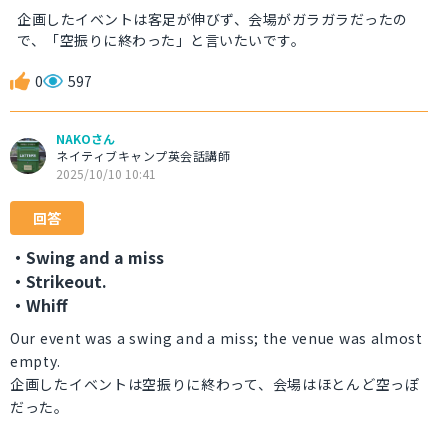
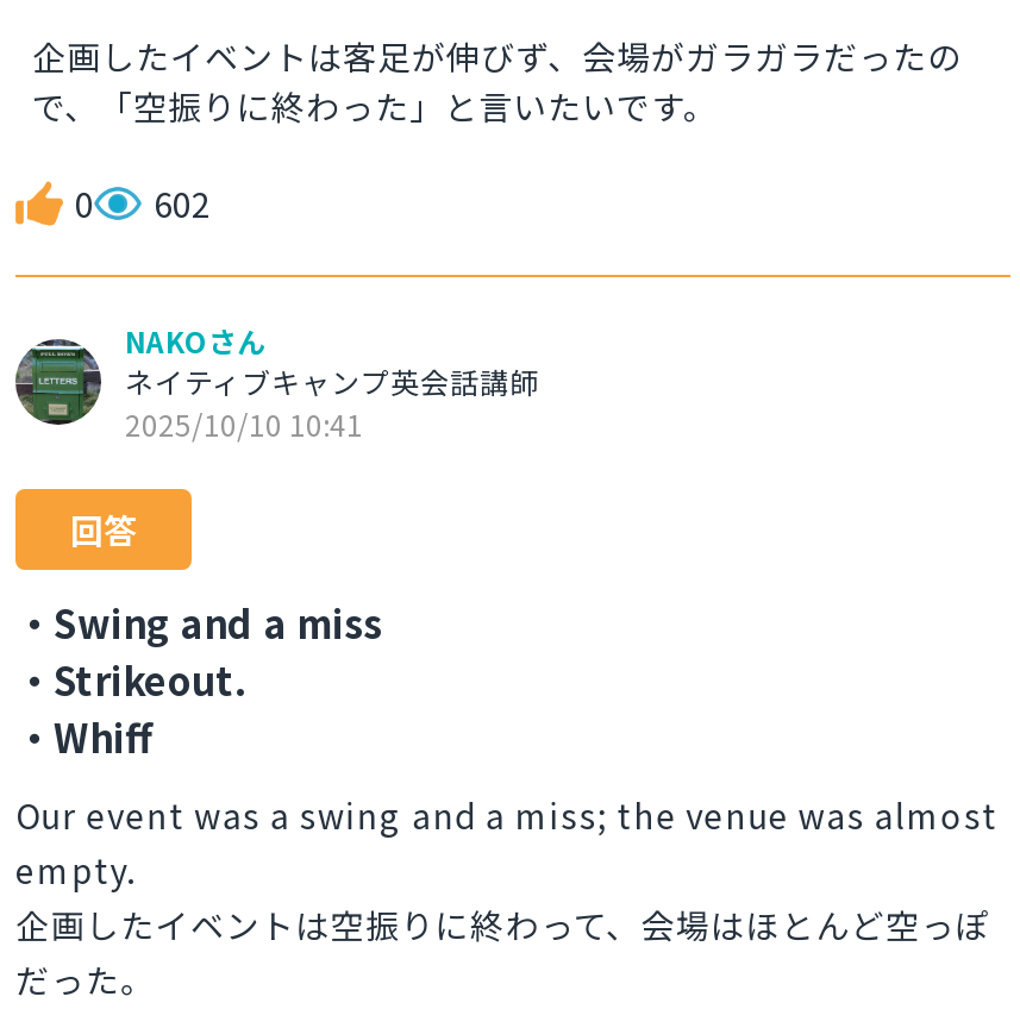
- 0 597
+ 0 602
